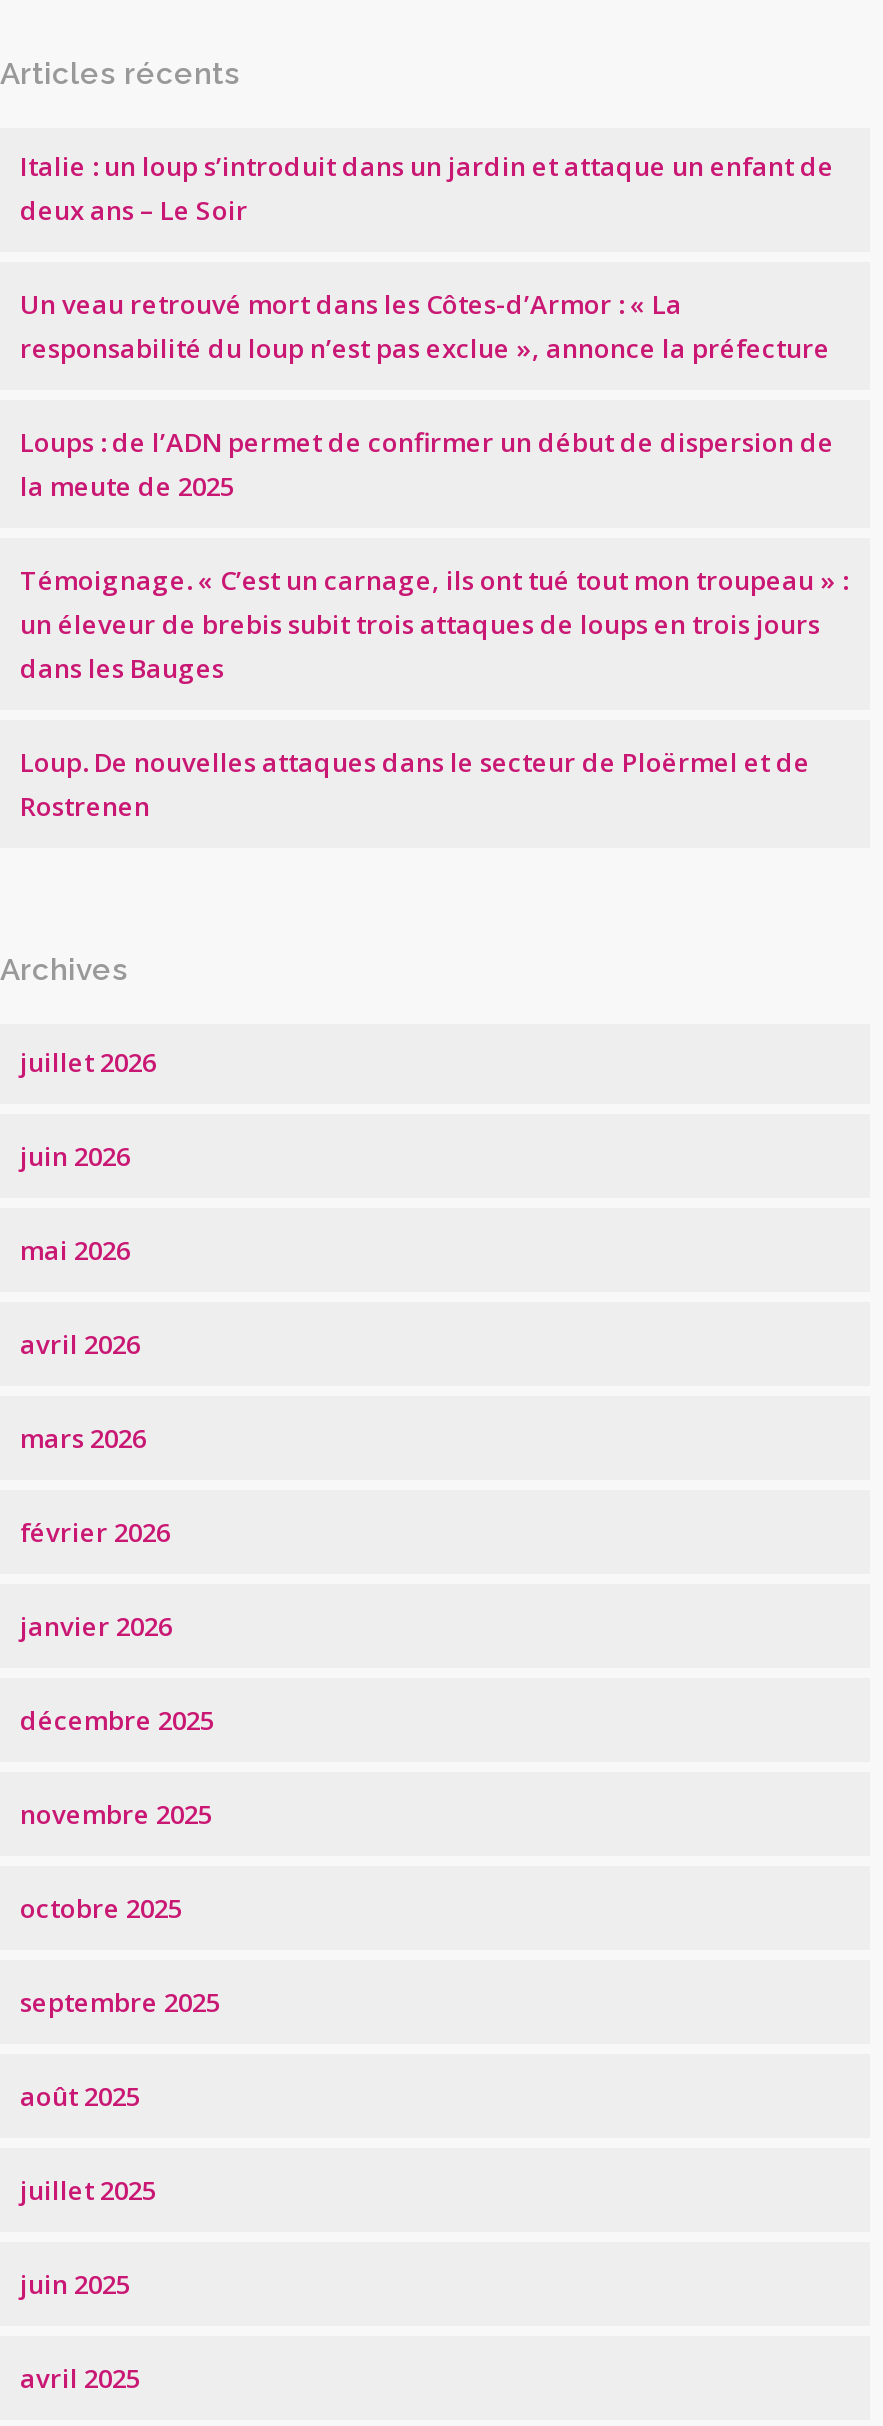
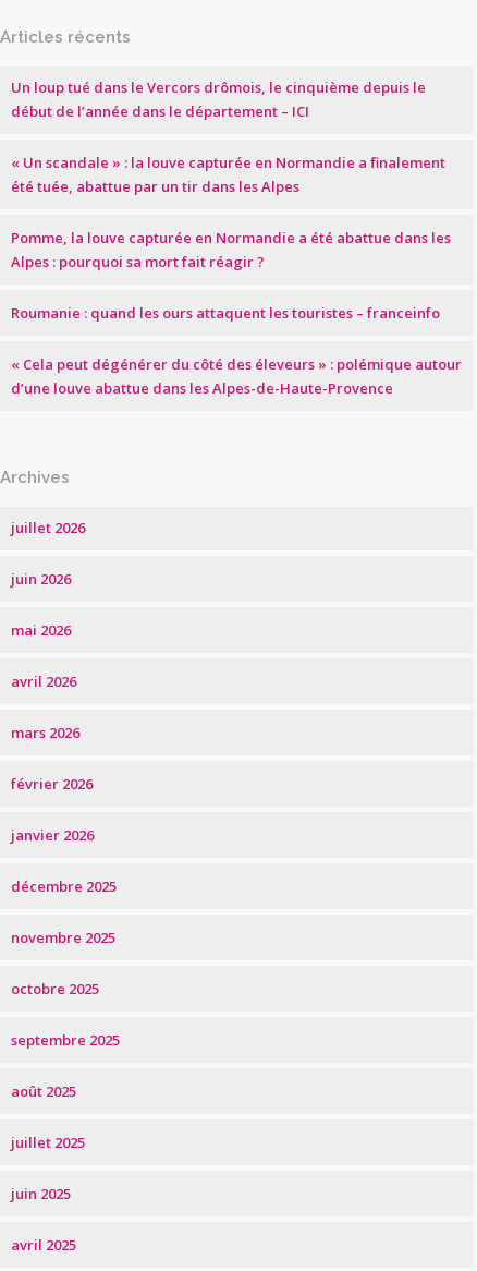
- Italie : un loup s’introduit dans un jardin et attaque un enfant de
- deux ans – Le Soir
+ Un loup tué dans le Vercors drômois, le cinquième depuis le
+ début de l’année dans le département – ICI

- Un veau retrouvé mort dans les Côtes-d’Armor : « La
- responsabilité du loup n’est pas exclue », annonce la préfecture
+ « Un scandale » : la louve capturée en Normandie a finalement
+ été tuée, abattue par un tir dans les Alpes

- Loups : de l’ADN permet de confirmer un début de dispersion de
- la meute de 2025
+ Pomme, la louve capturée en Normandie a été abattue dans les
+ Alpes : pourquoi sa mort fait réagir ?

- Témoignage. « C’est un carnage, ils ont tué tout mon troupeau » :
- un éleveur de brebis subit trois attaques de loups en trois jours
- dans les Bauges
+ Roumanie : quand les ours attaquent les touristes – franceinfo

- Loup. De nouvelles attaques dans le secteur de Ploërmel et de
- Rostrenen
+ « Cela peut dégénérer du côté des éleveurs » : polémique autour
+ d’une louve abattue dans les Alpes-de-Haute-Provence
